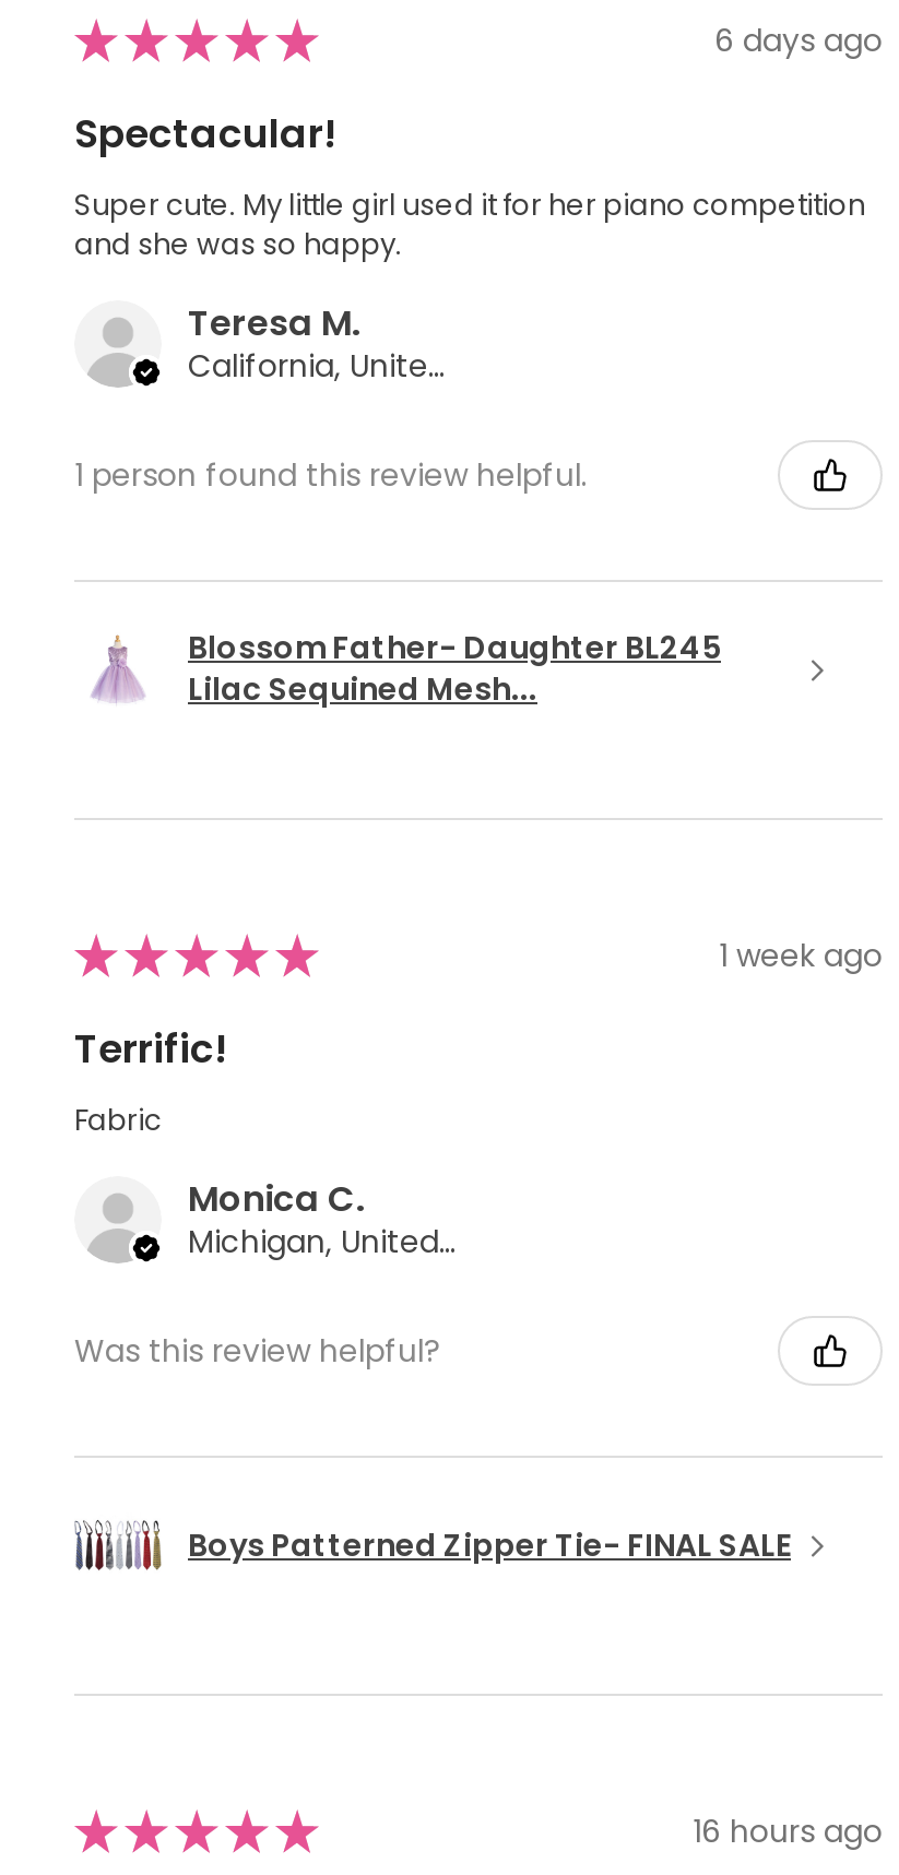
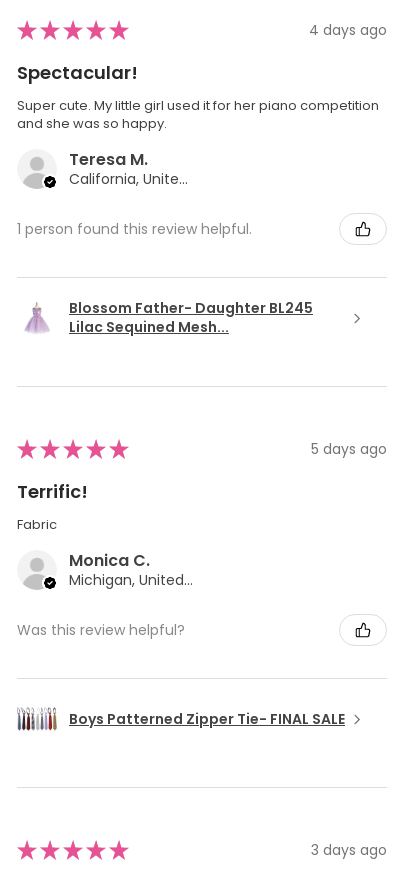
- 6 days ago
+ 4 days ago

- 1 week ago
+ 5 days ago

- 16 hours ago
+ 3 days ago
